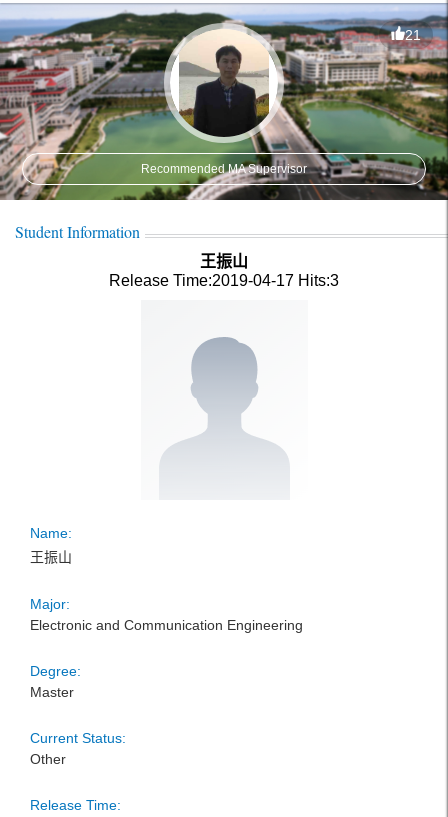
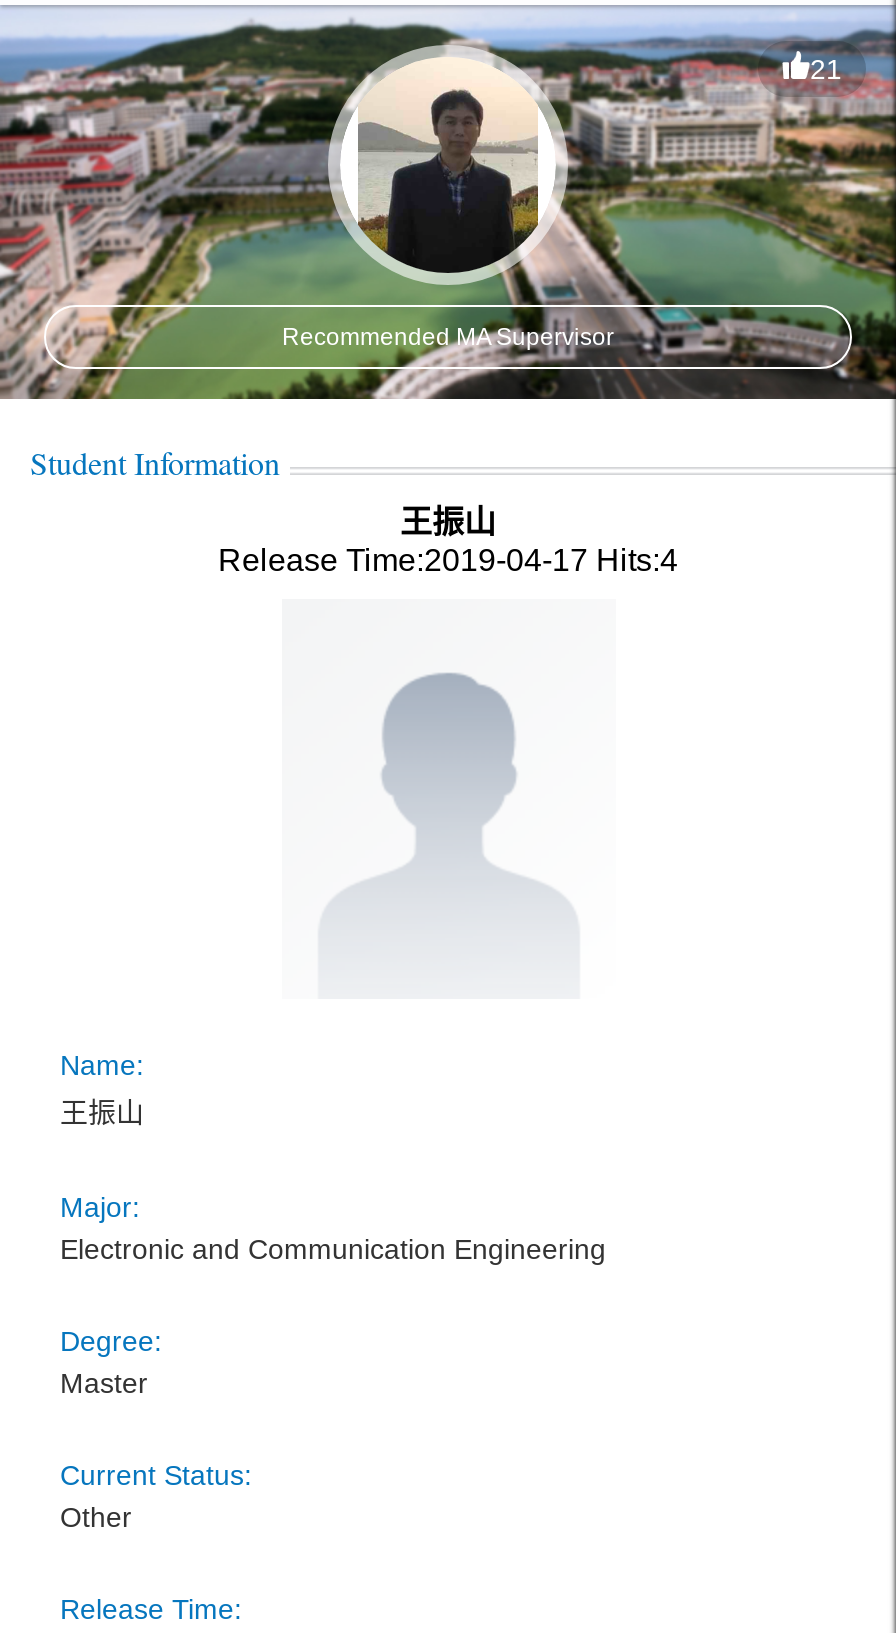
- Release Time:2019-04-17 Hits:3
+ Release Time:2019-04-17 Hits:4
